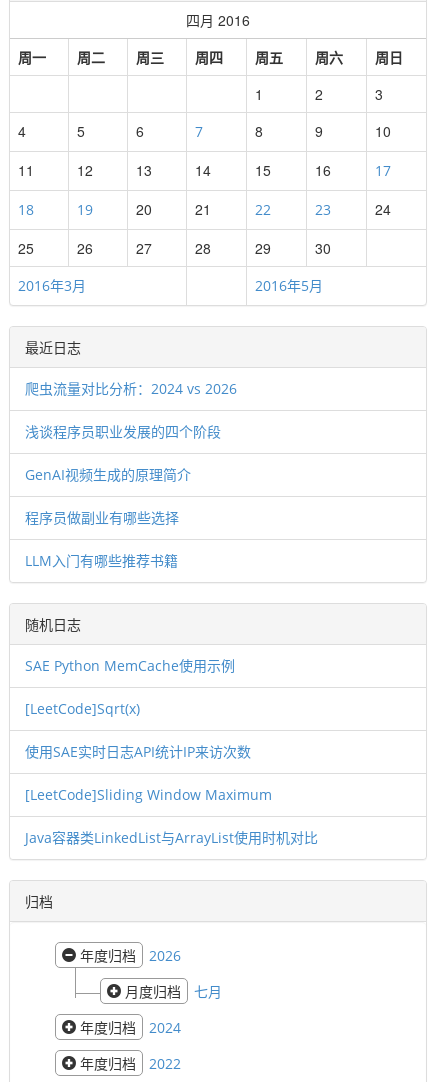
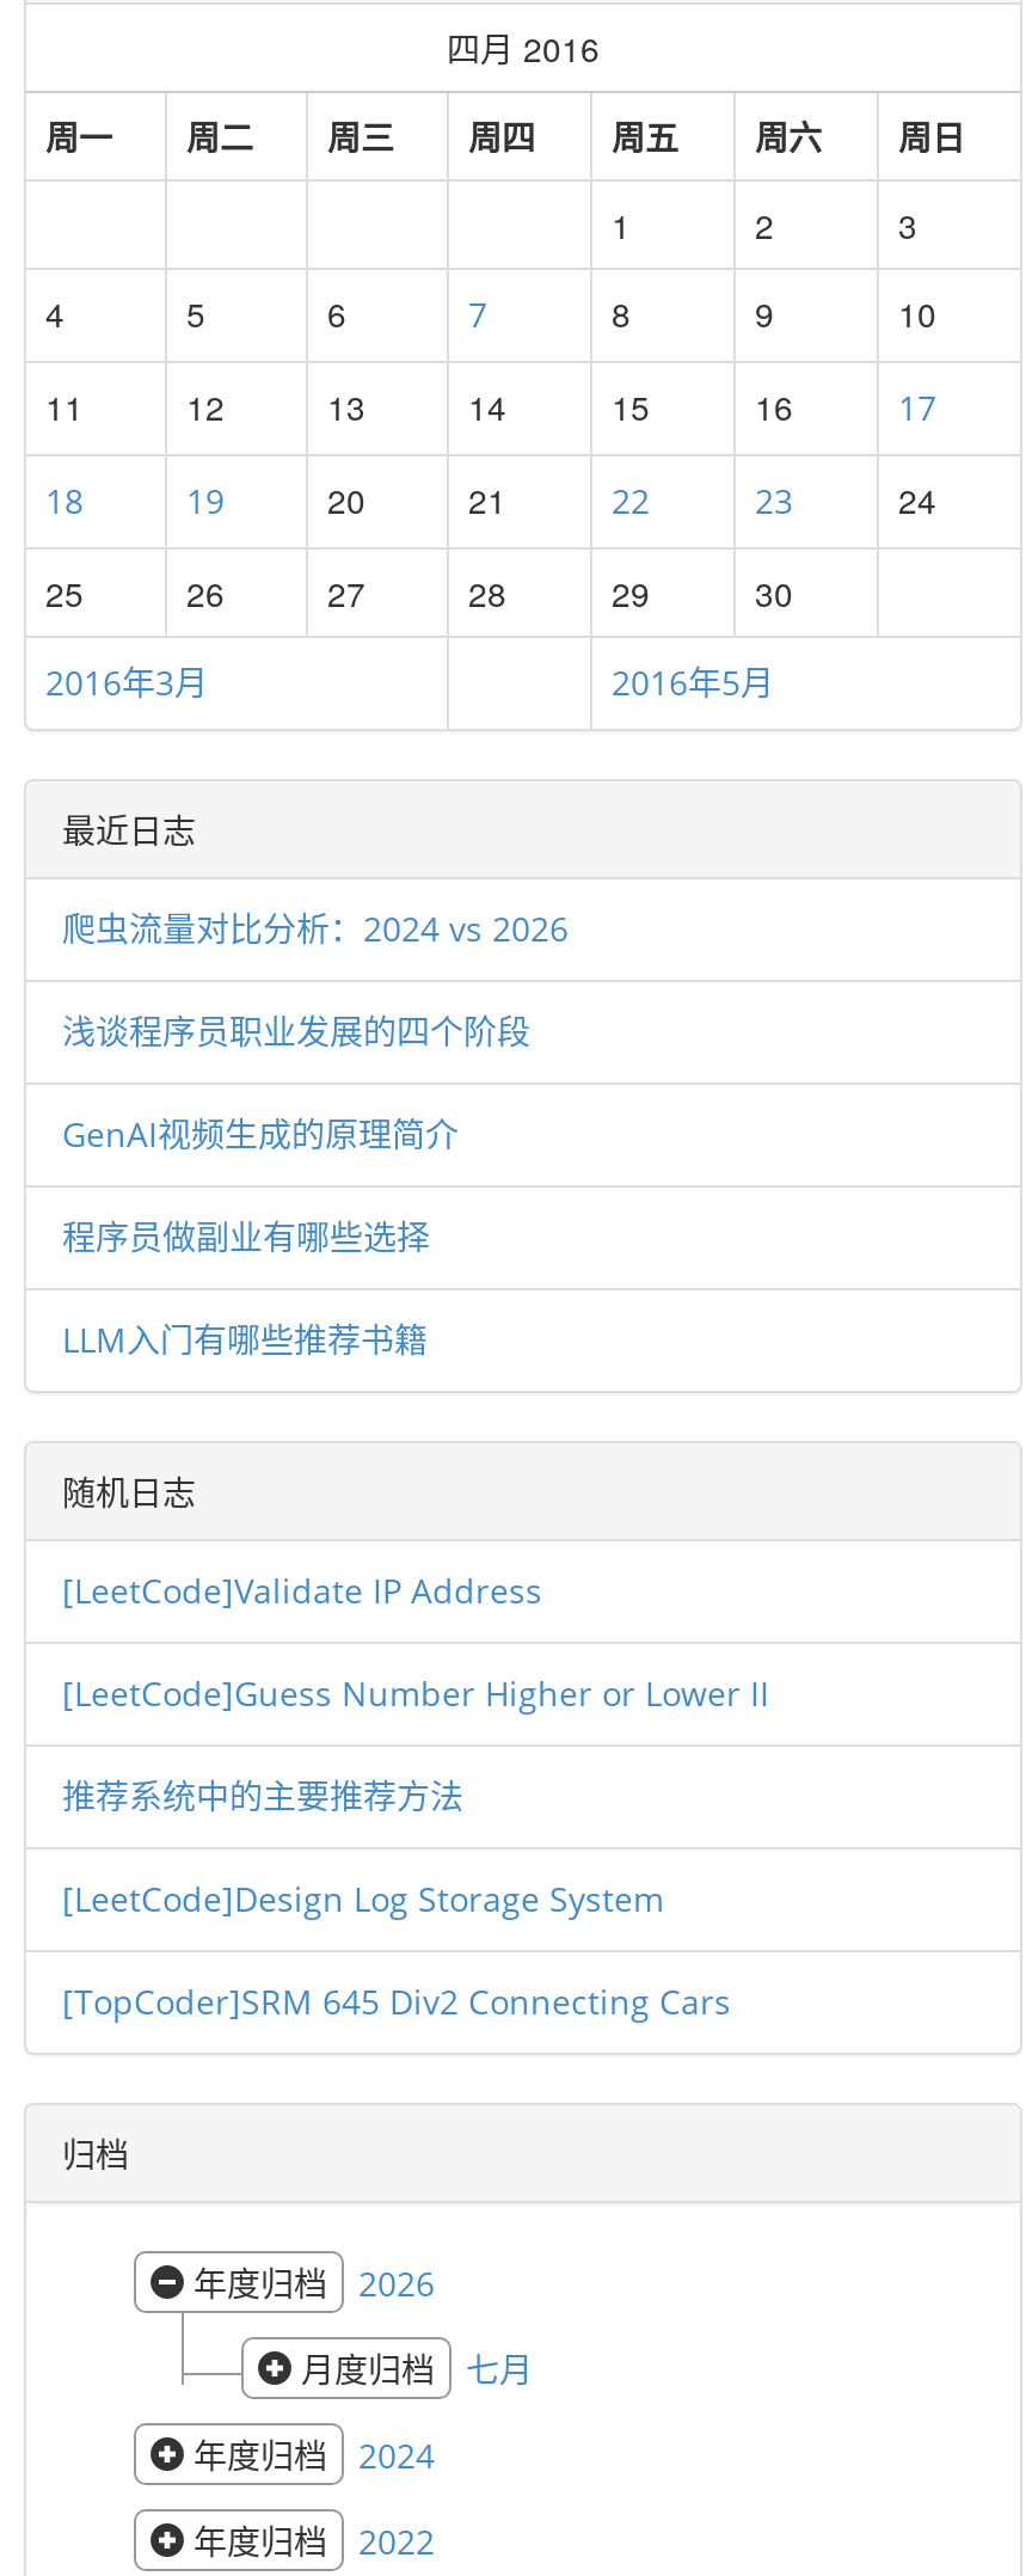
- SAE Python MemCache使用示例
+ [LeetCode]Validate IP Address

- [LeetCode]Sqrt(x)
+ [LeetCode]Guess Number Higher or Lower II

- 使用SAE实时日志API统计IP来访次数
+ 推荐系统中的主要推荐方法

- [LeetCode]Sliding Window Maximum
+ [LeetCode]Design Log Storage System

- Java容器类LinkedList与ArrayList使用时机对比
+ [TopCoder]SRM 645 Div2 Connecting Cars
